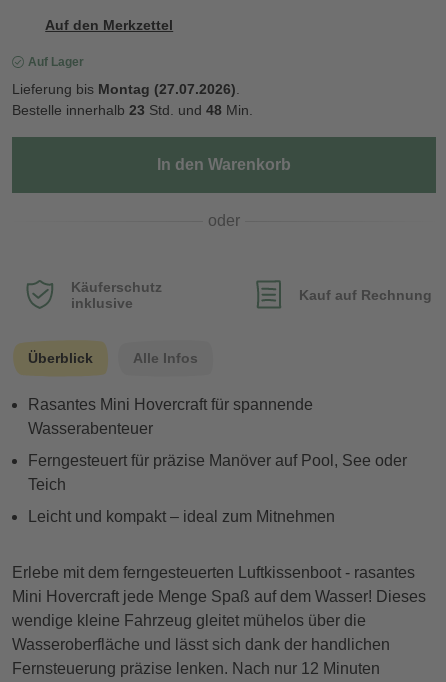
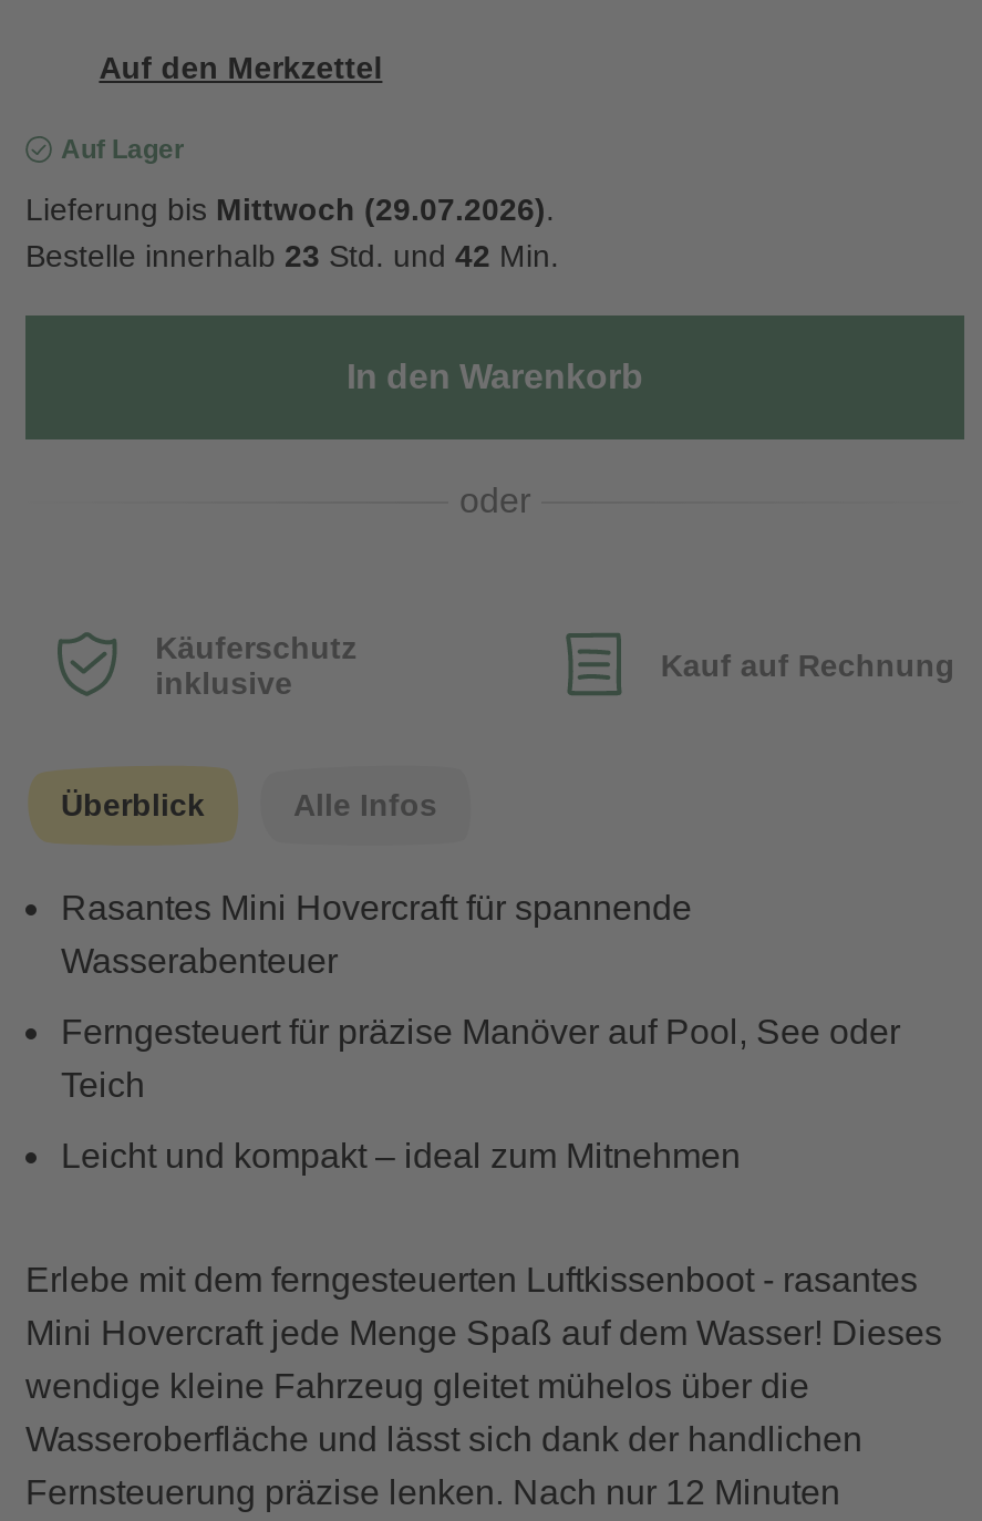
- Lieferung bis Montag (27.07.2026).
+ Lieferung bis Mittwoch (29.07.2026).

- Bestelle innerhalb 23 Std. und 48 Min.
+ Bestelle innerhalb 23 Std. und 42 Min.
